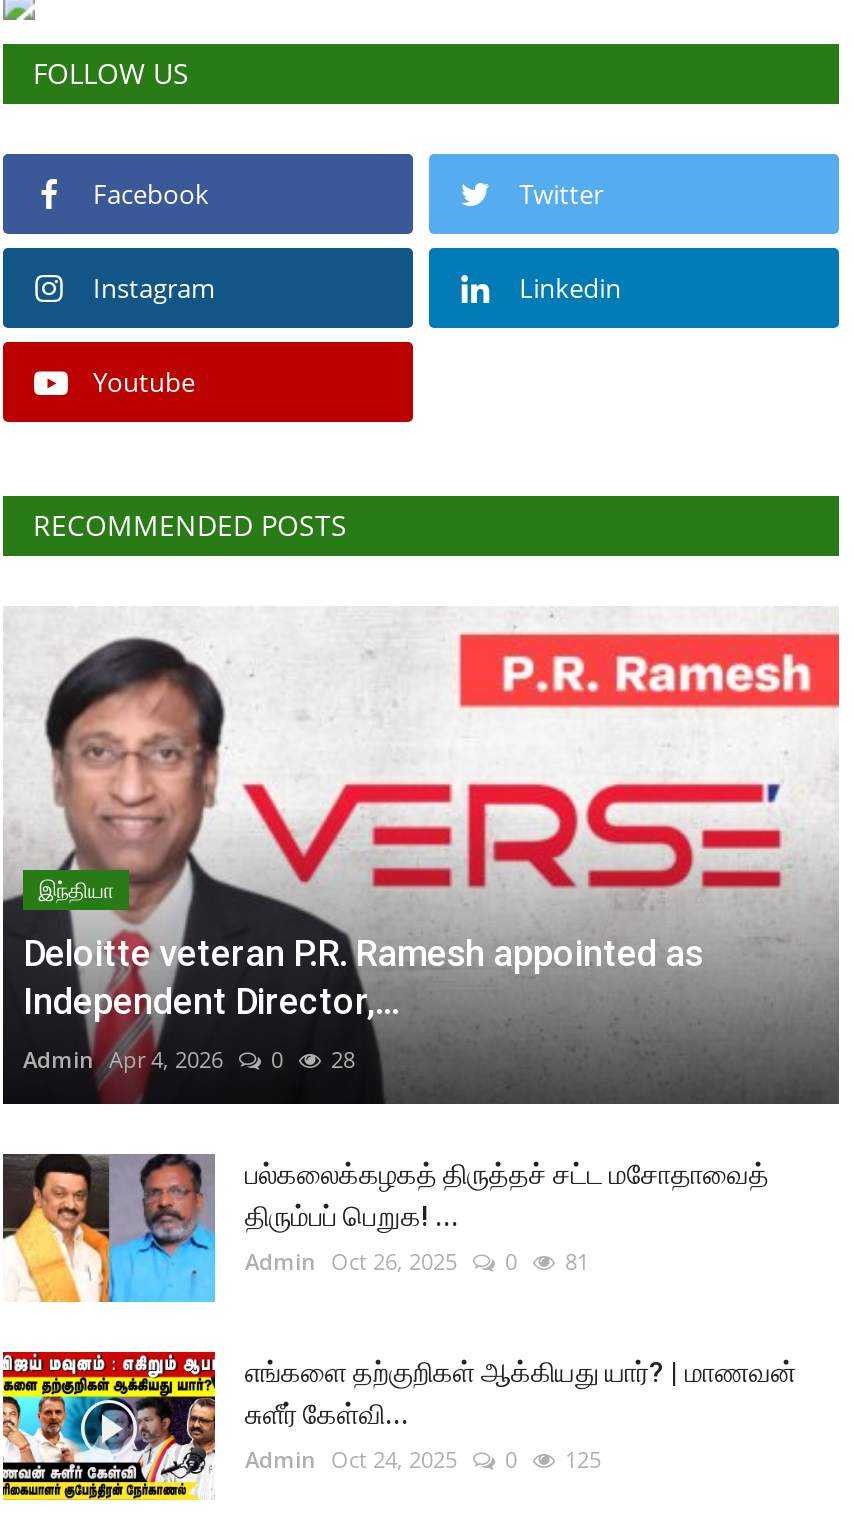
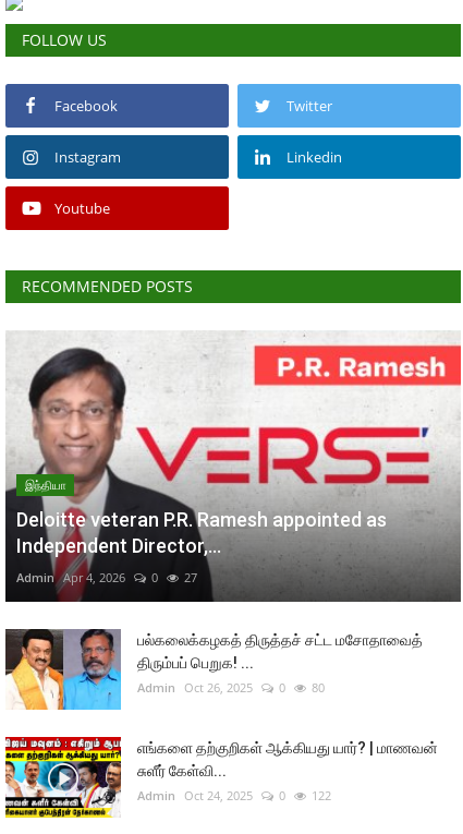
- Admin Apr 4, 2026 0 28
+ Admin Apr 4, 2026 0 27

- Admin Oct 26, 2025 0 81
+ Admin Oct 26, 2025 0 80

- Admin Oct 24, 2025 0 125
+ Admin Oct 24, 2025 0 122
